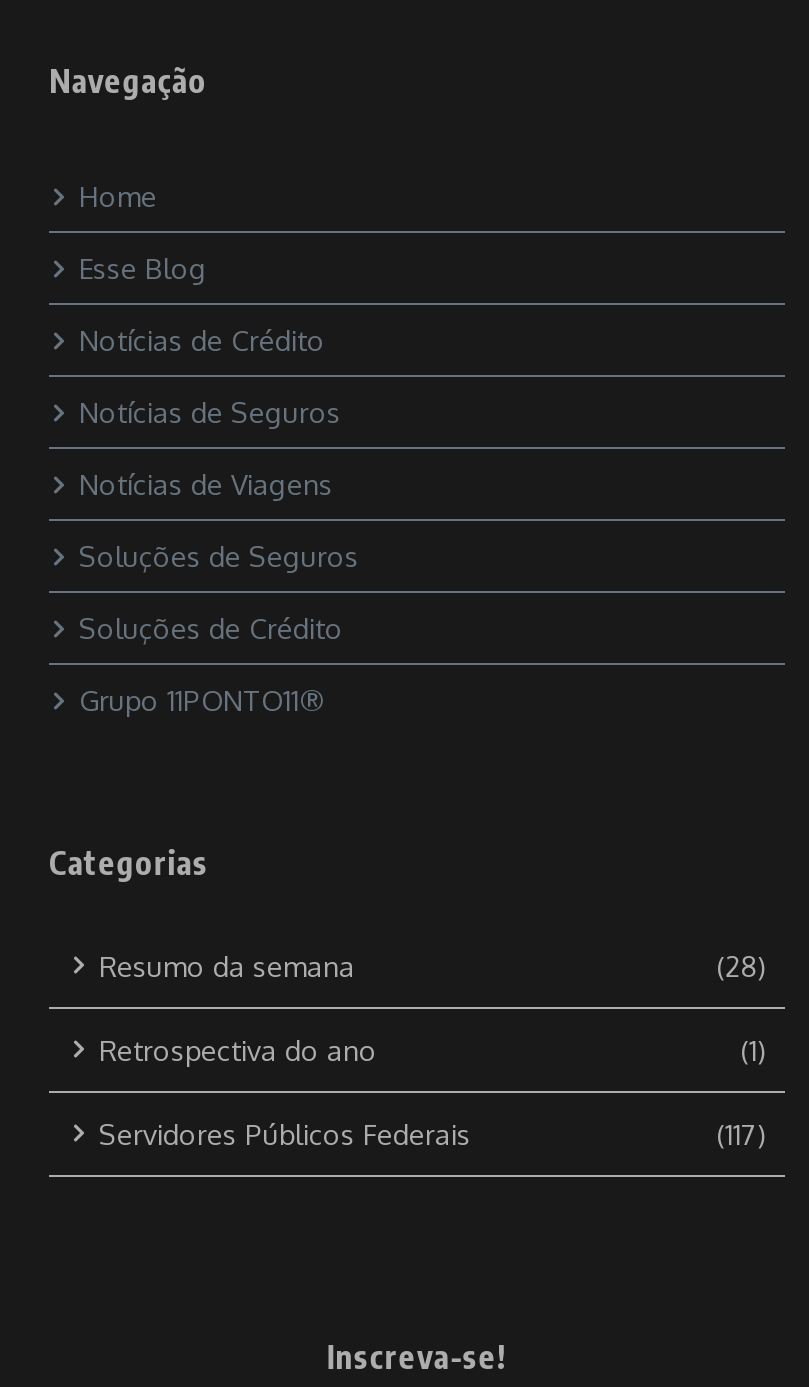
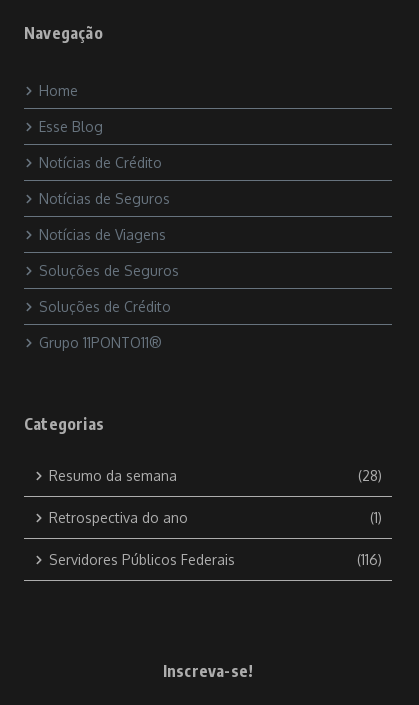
- (117)
+ (116)
